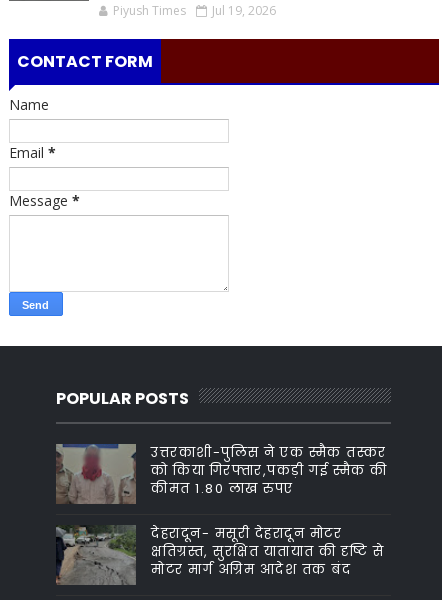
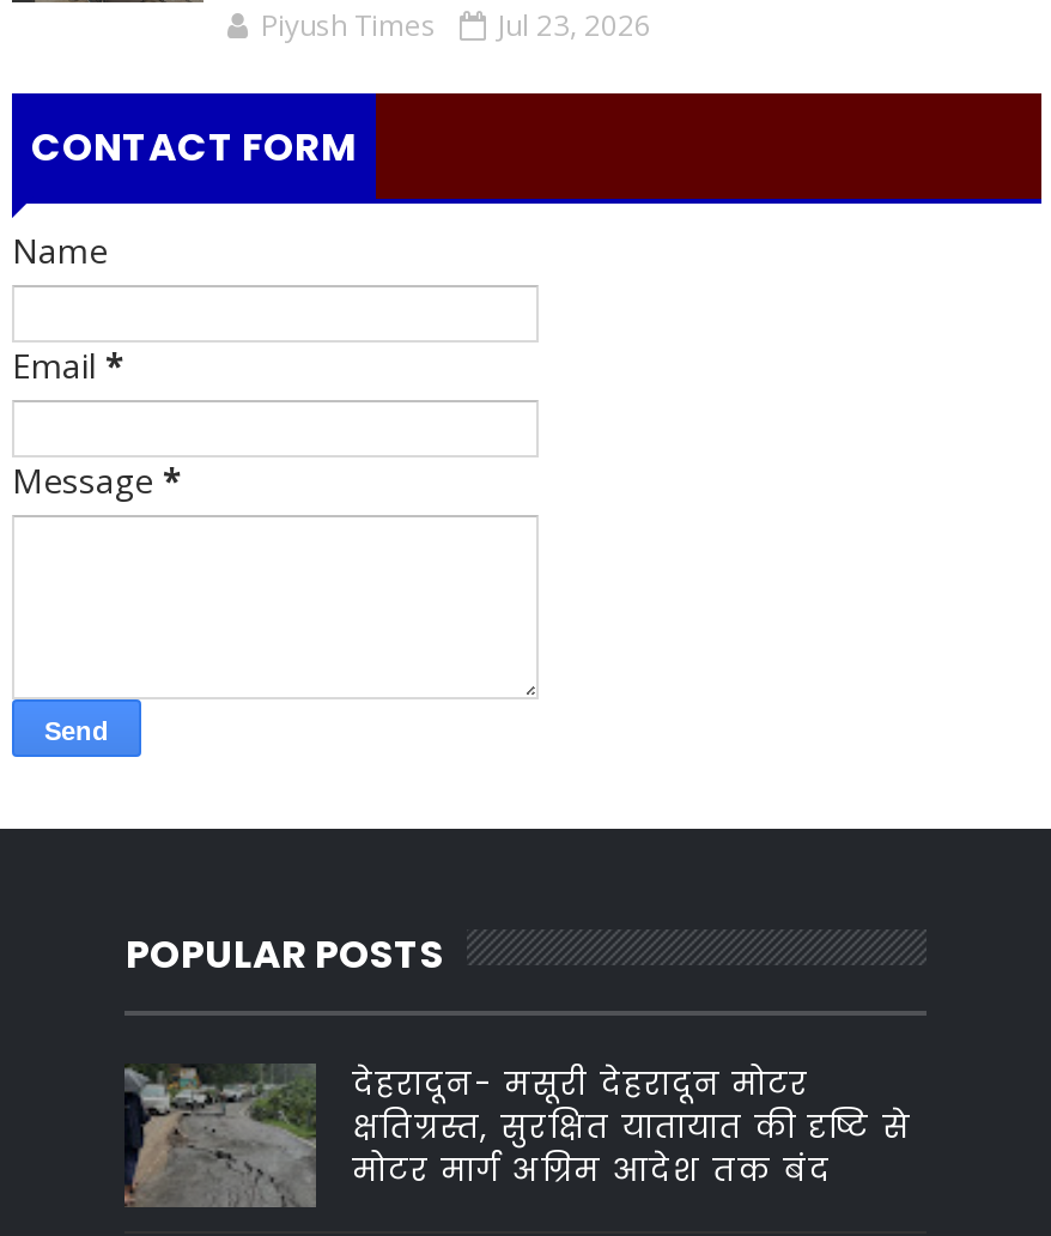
- Piyush Times Jul 19, 2026
+ Piyush Times Jul 23, 2026

- [image]
- उत्तरकाशी-पुलिस ने एक स्मैक तस्कर
- को किया गिरफ्तार,पकड़ी गई स्मैक की
- कीमत 1.80 लाख रुपए
